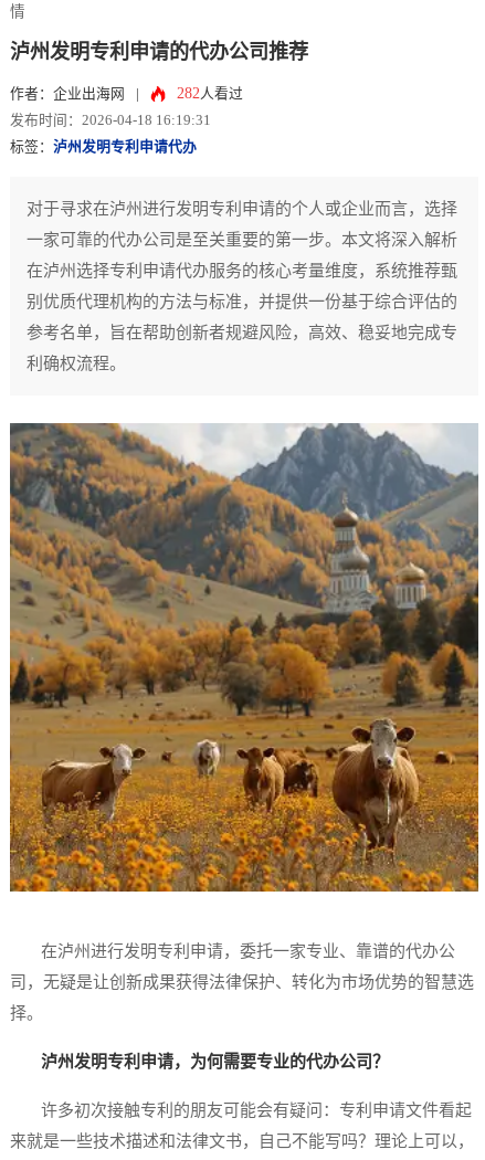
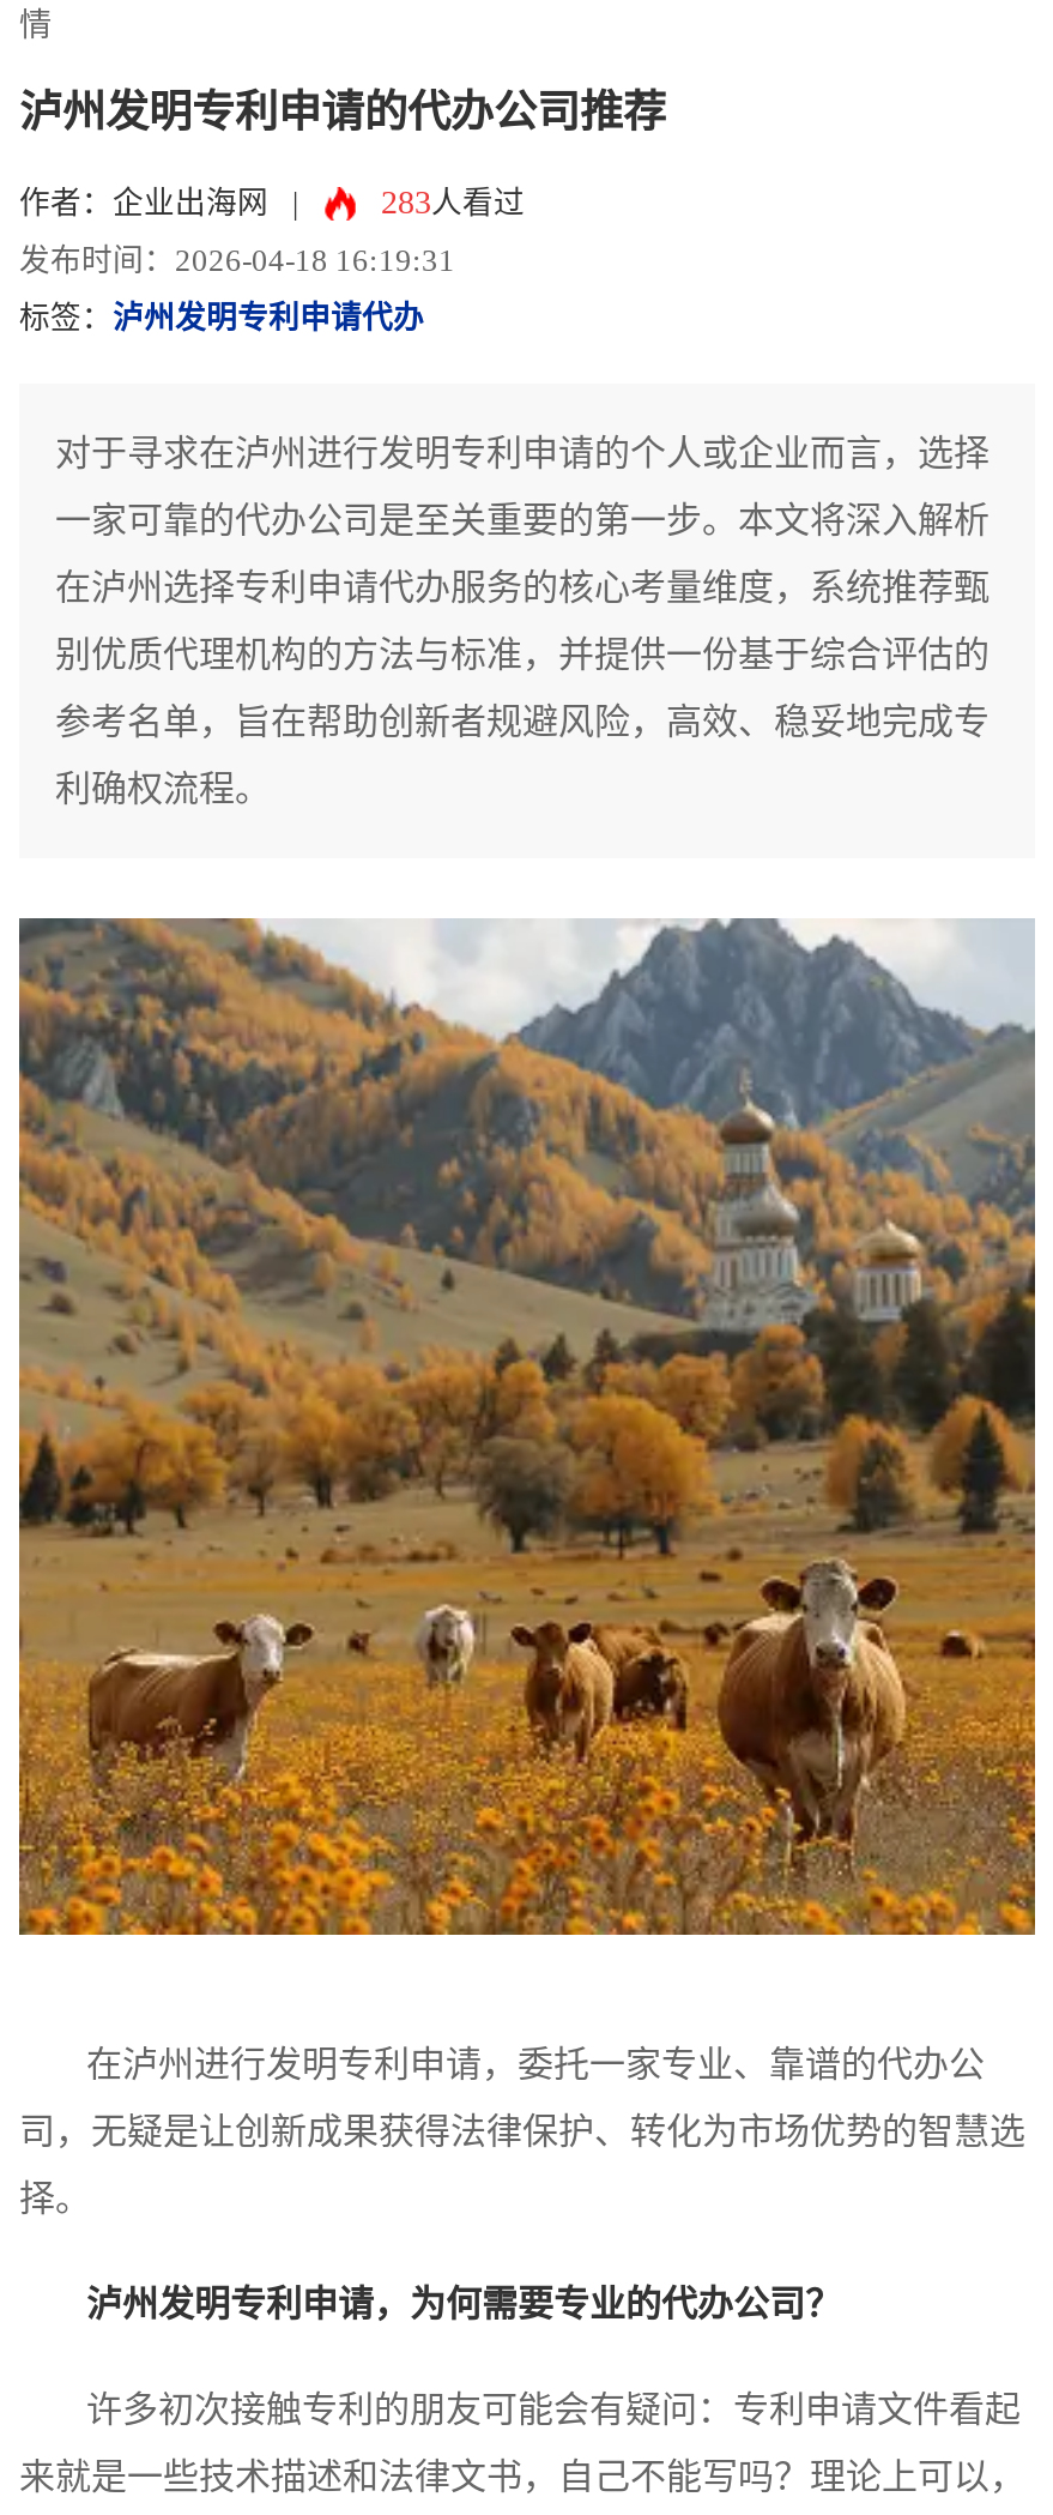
- 282人看过
+ 283人看过
